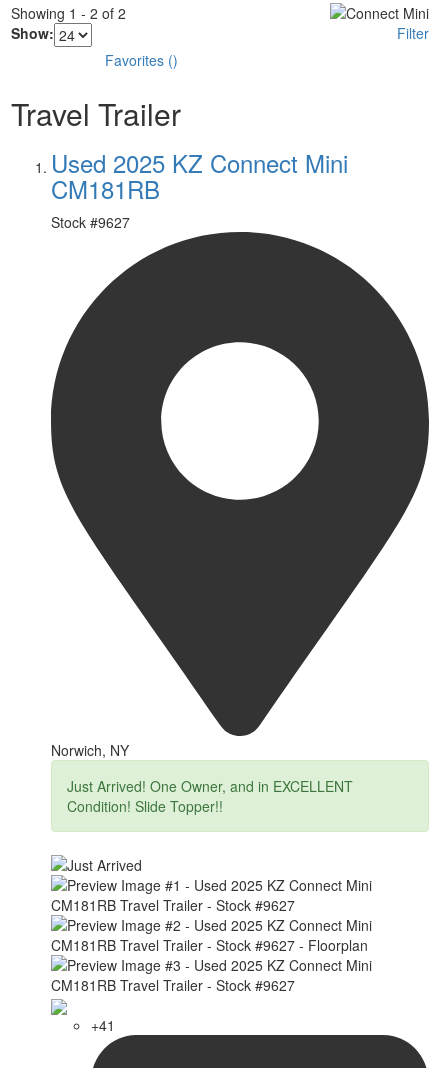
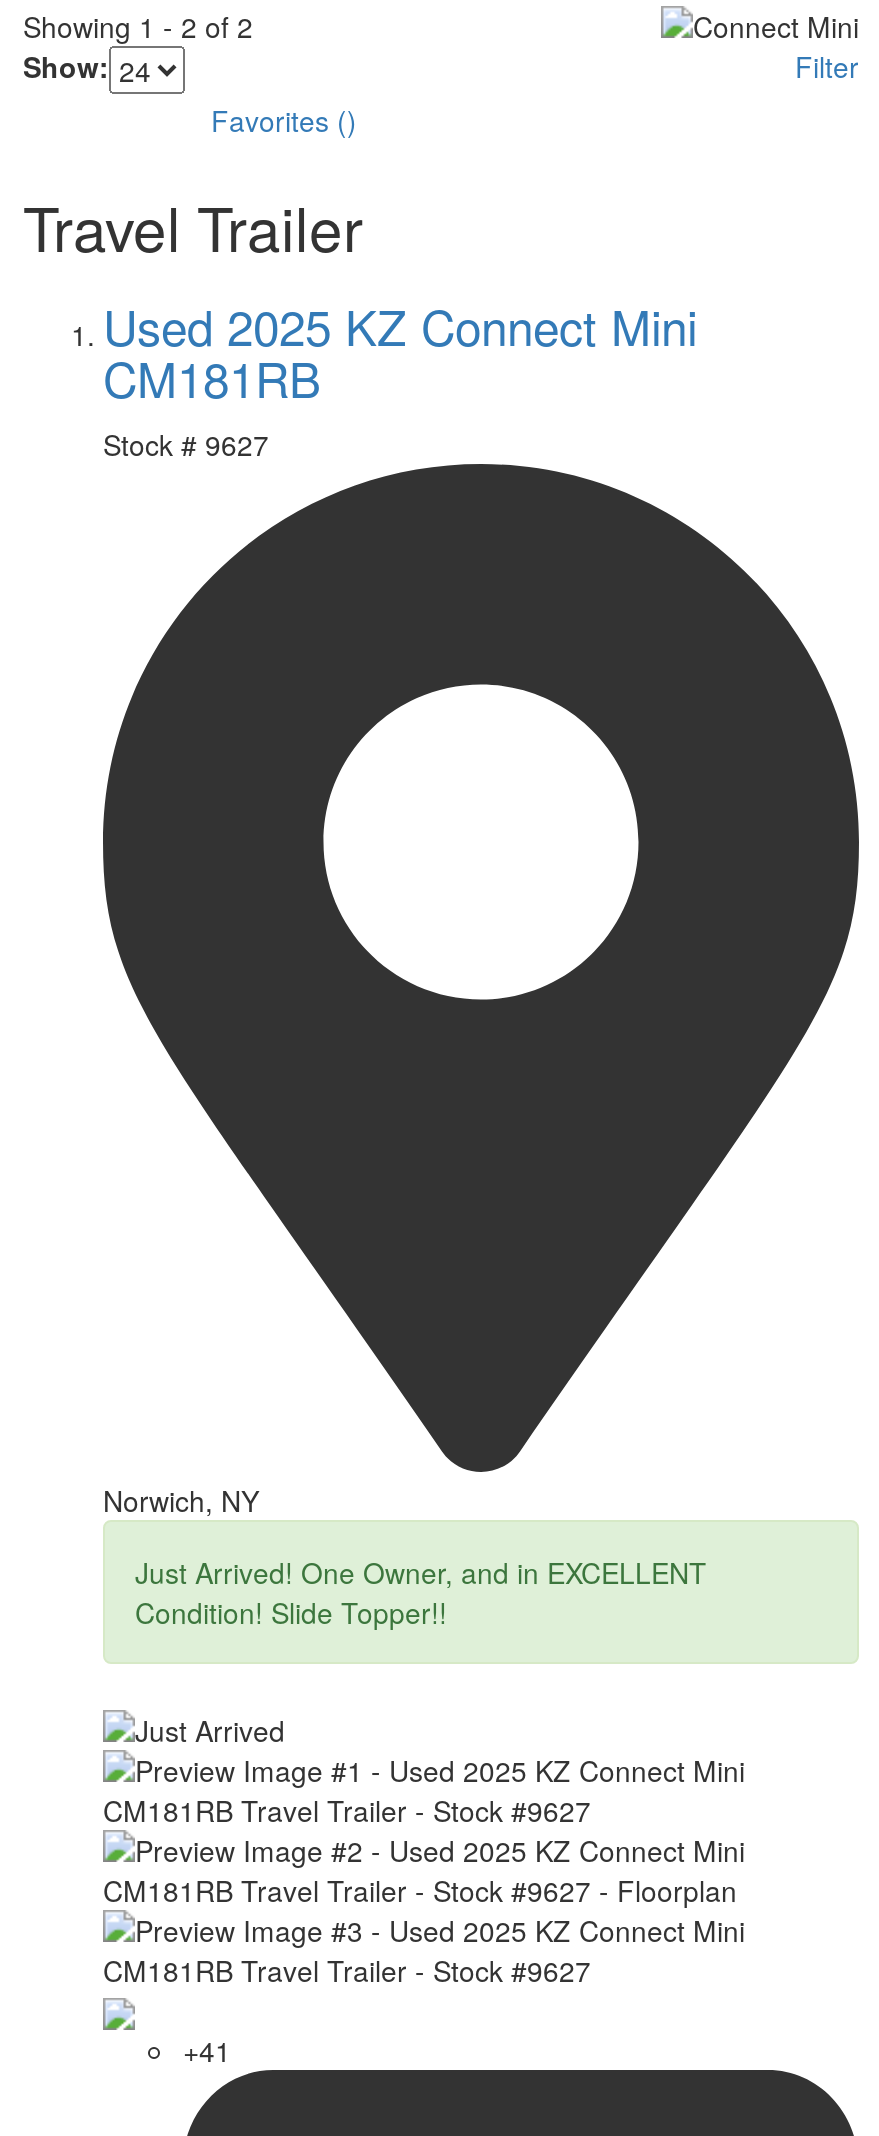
- Stock #9627
+ Stock # 9627
